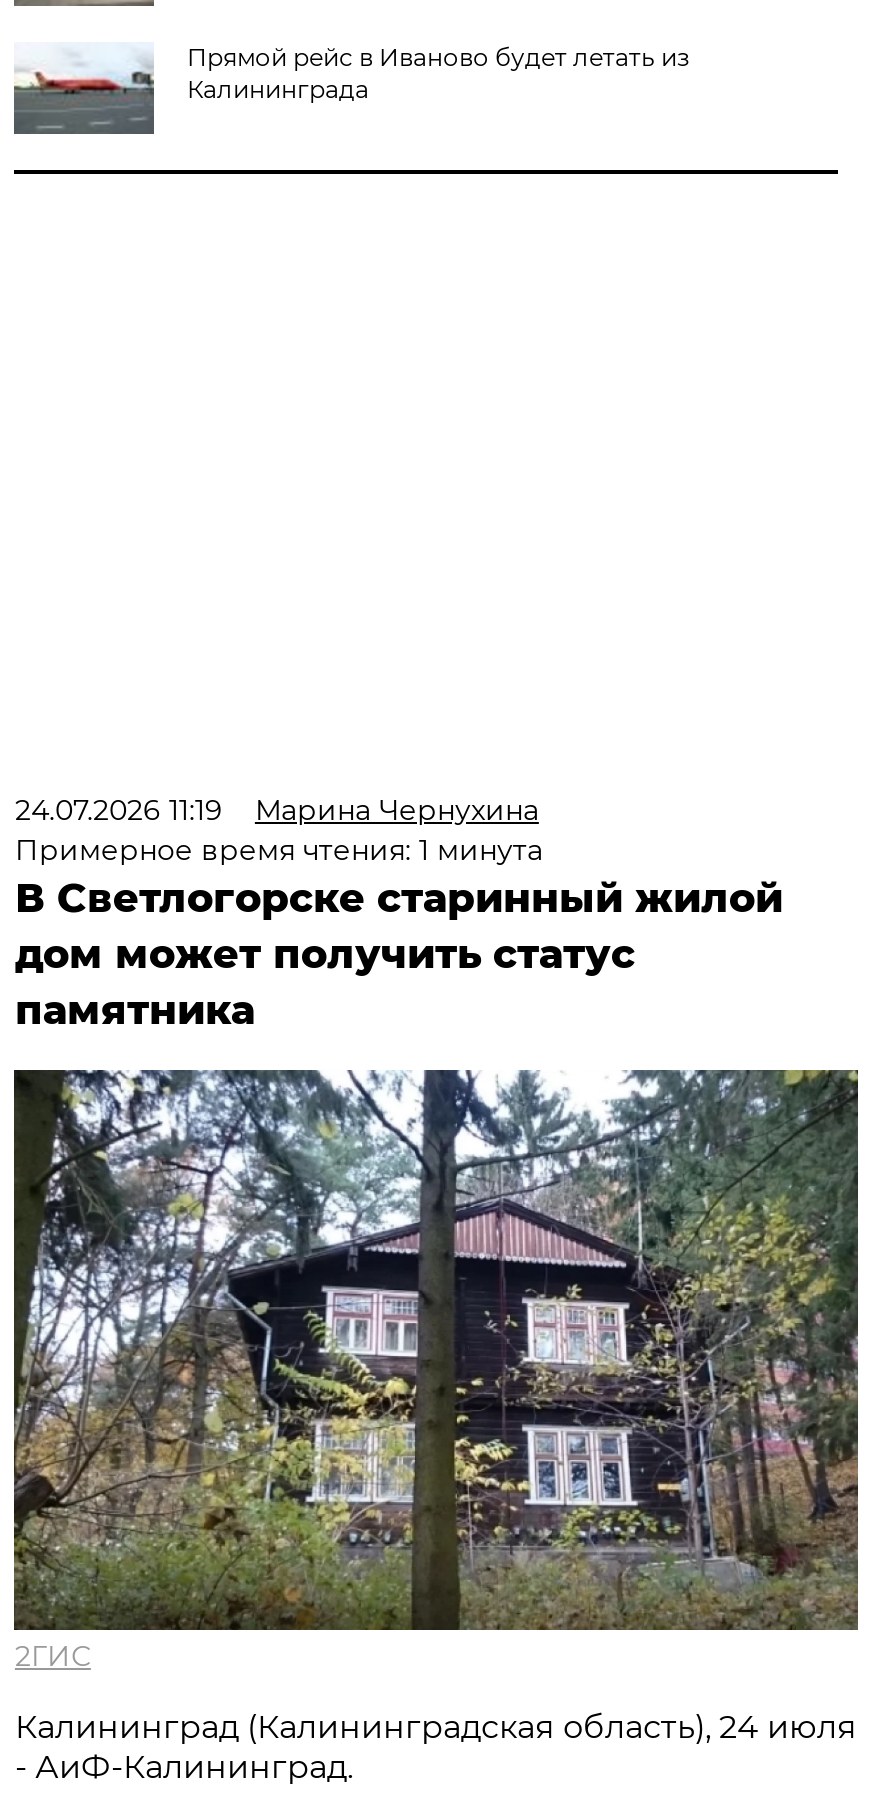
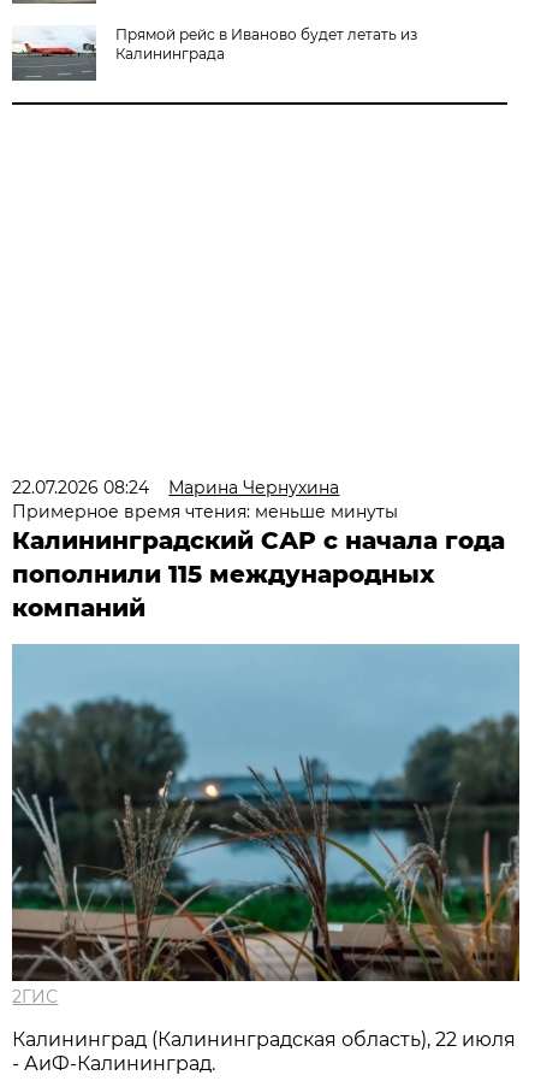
- 24.07.2026 11:19 Марина Чернухина
+ 22.07.2026 08:24 Марина Чернухина

- Примерное время чтения: 1 минута
- В Светлогорске старинный жилой
- дом может получить статус
- памятника
+ Примерное время чтения: меньше минуты
+ Калининградский САР с начала года
+ пополнили 115 международных
+ компаний

- [image]
- Калининград (Калининградская область), 24 июля
+ [image]
+ Калининград (Калининградская область), 22 июля
